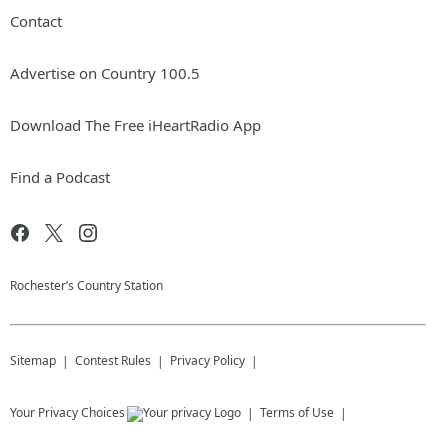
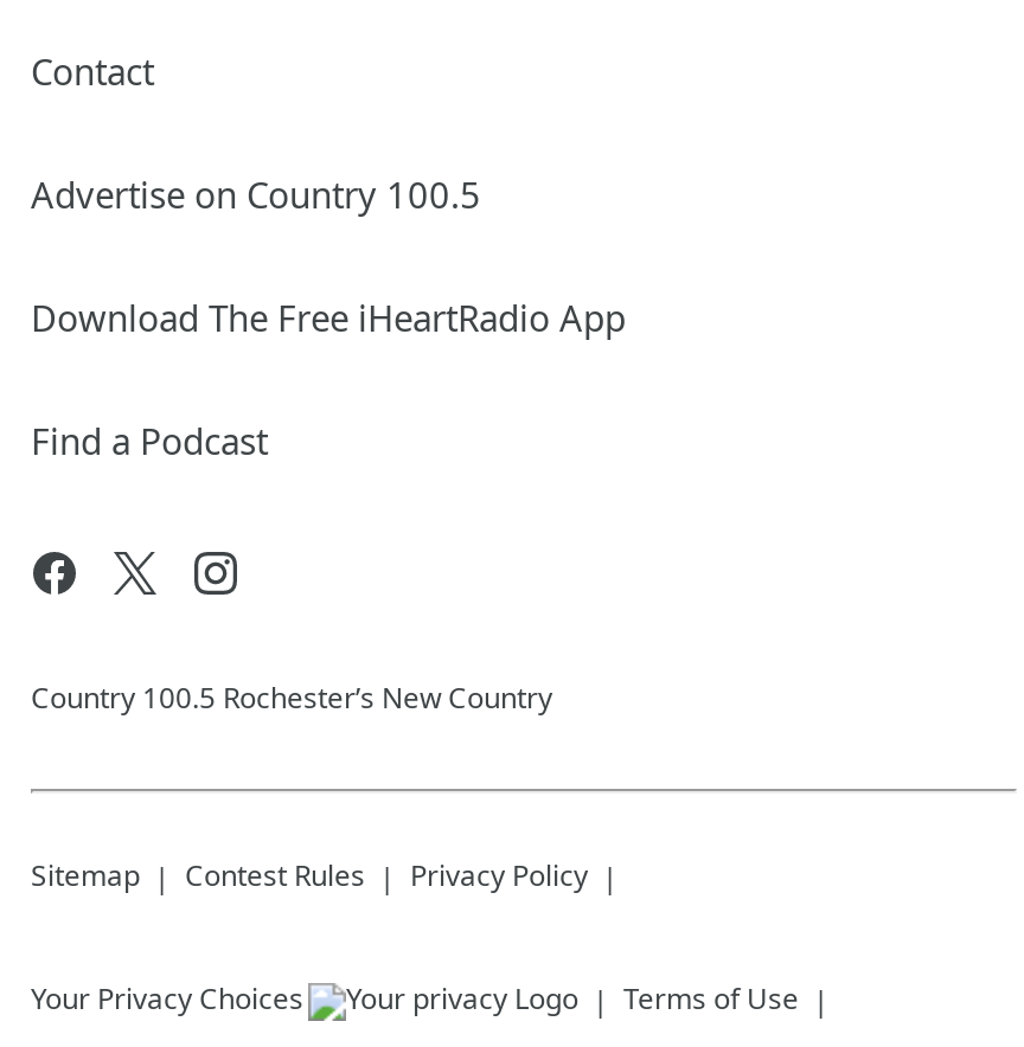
- Rochester’s Country Station
+ Country 100.5 Rochester’s New Country
